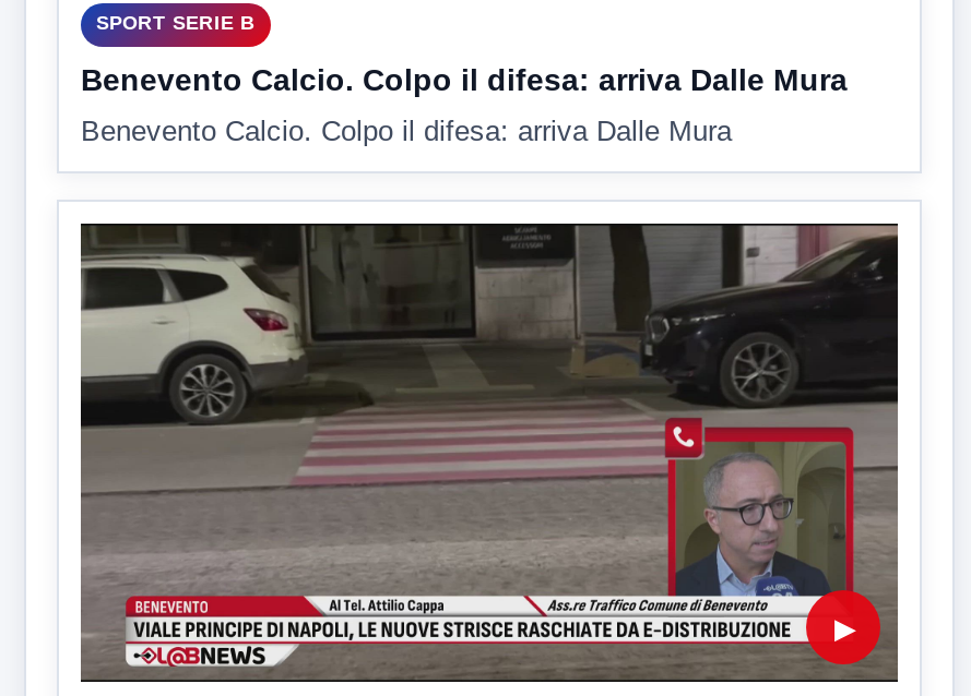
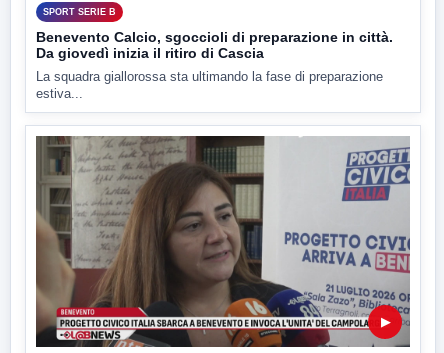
- Benevento Calcio. Colpo il difesa: arriva Dalle Mura
+ Benevento Calcio, sgoccioli di preparazione in città.
+ Da giovedì inizia il ritiro di Cascia

- Benevento Calcio. Colpo il difesa: arriva Dalle Mura
+ La squadra giallorossa sta ultimando la fase di preparazione
+ estiva...

- [image]
+ [image]
